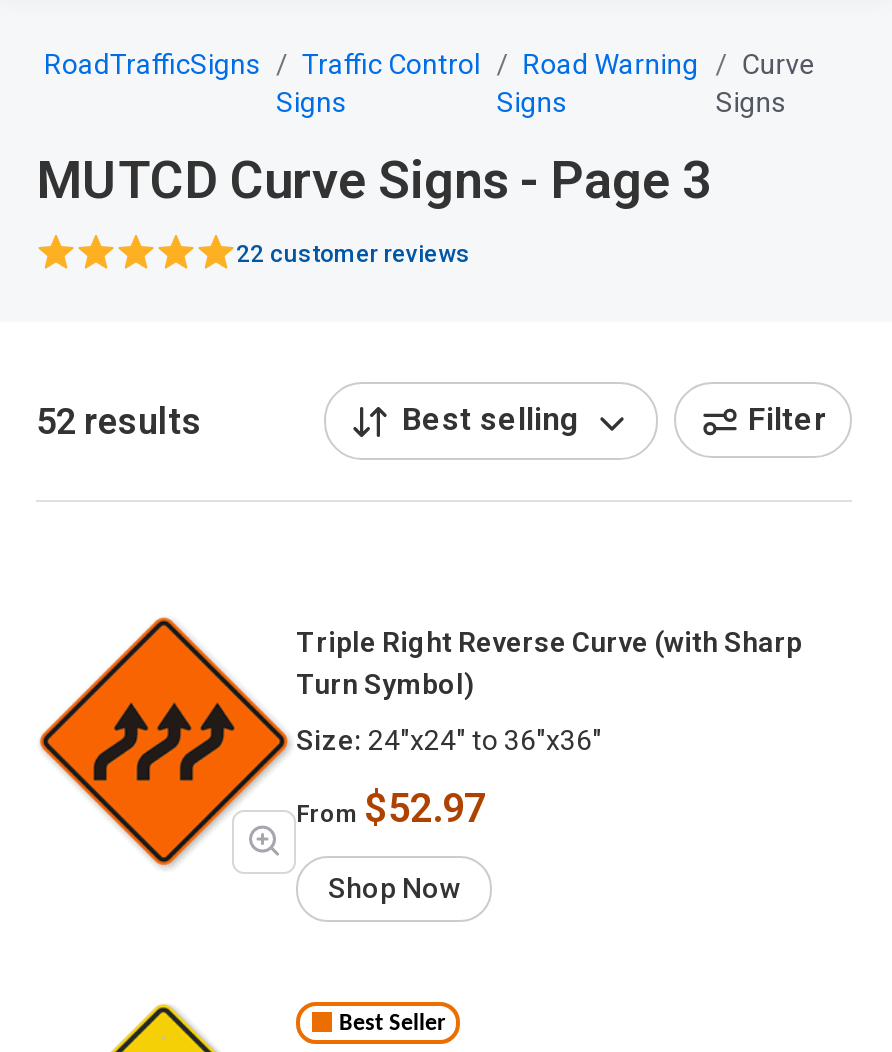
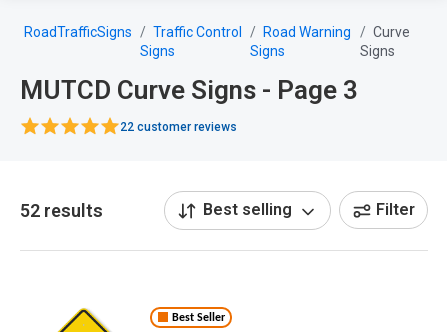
- [image]
- Triple Right Reverse Curve (with Sharp
- Turn Symbol)
- Size: 24"x24" to 36"x36"
- From $52.97
- Shop Now
